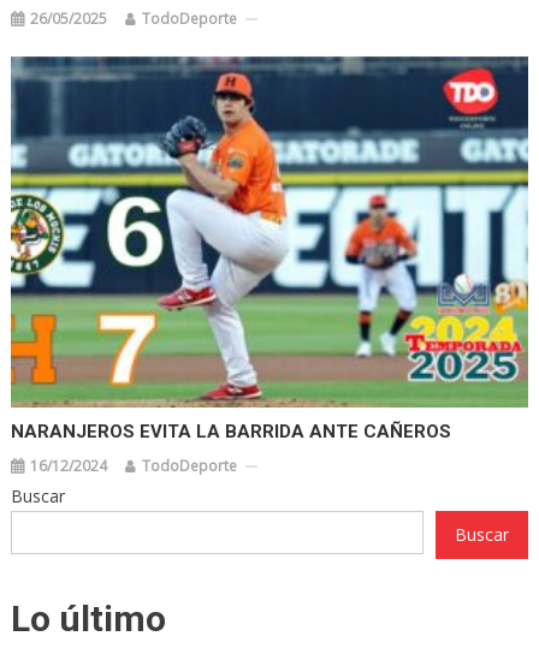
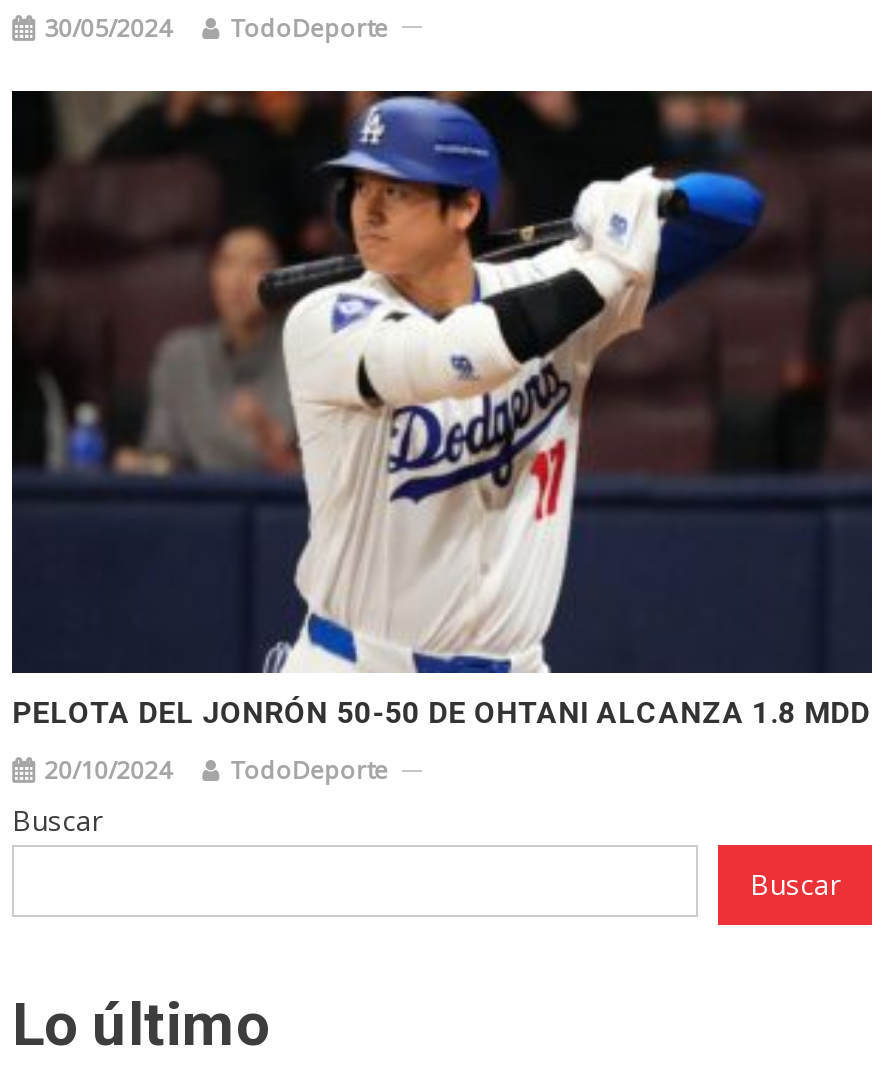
- 26/05/2025 TodoDeporte
+ 30/05/2024 TodoDeporte

- [image]
- NARANJEROS EVITA LA BARRIDA ANTE CAÑEROS
+ [image]
+ PELOTA DEL JONRÓN 50-50 DE OHTANI ALCANZA 1.8 MDD

- 16/12/2024 TodoDeporte
+ 20/10/2024 TodoDeporte
